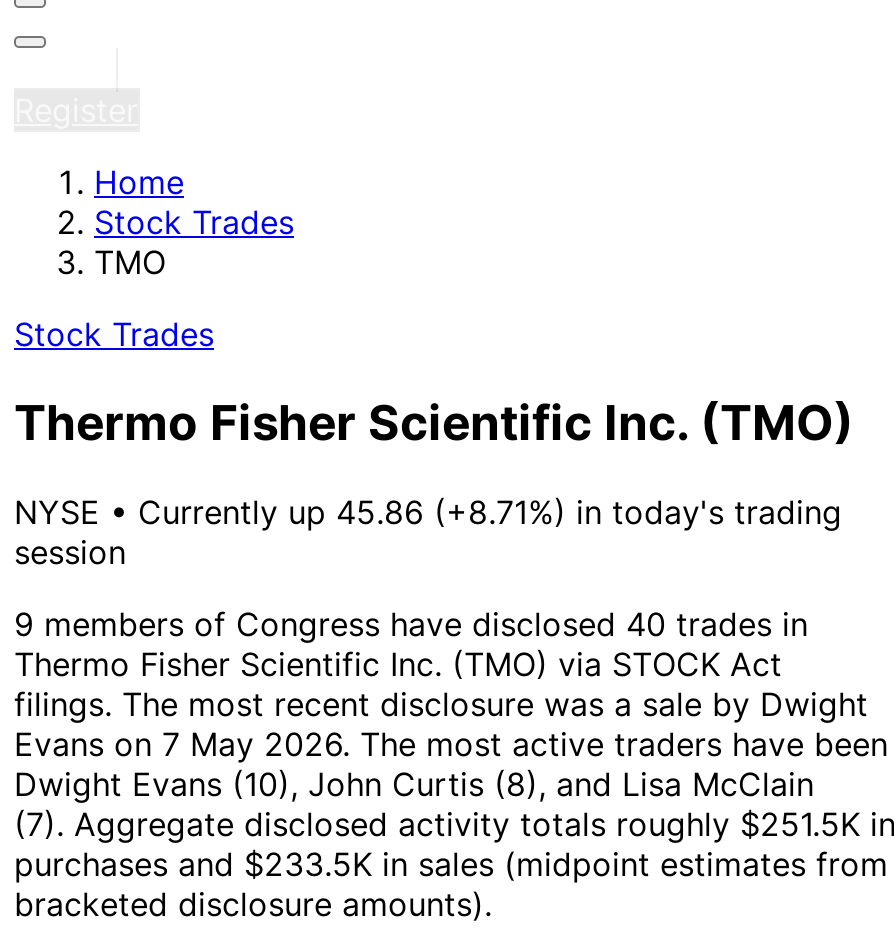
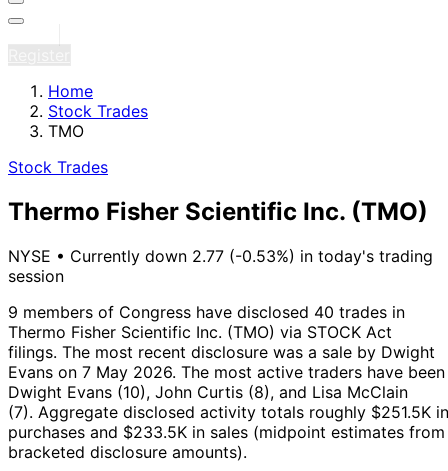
- NYSE • Currently up 45.86 (+8.71%) in today's trading
+ NYSE • Currently down 2.77 (-0.53%) in today's trading
